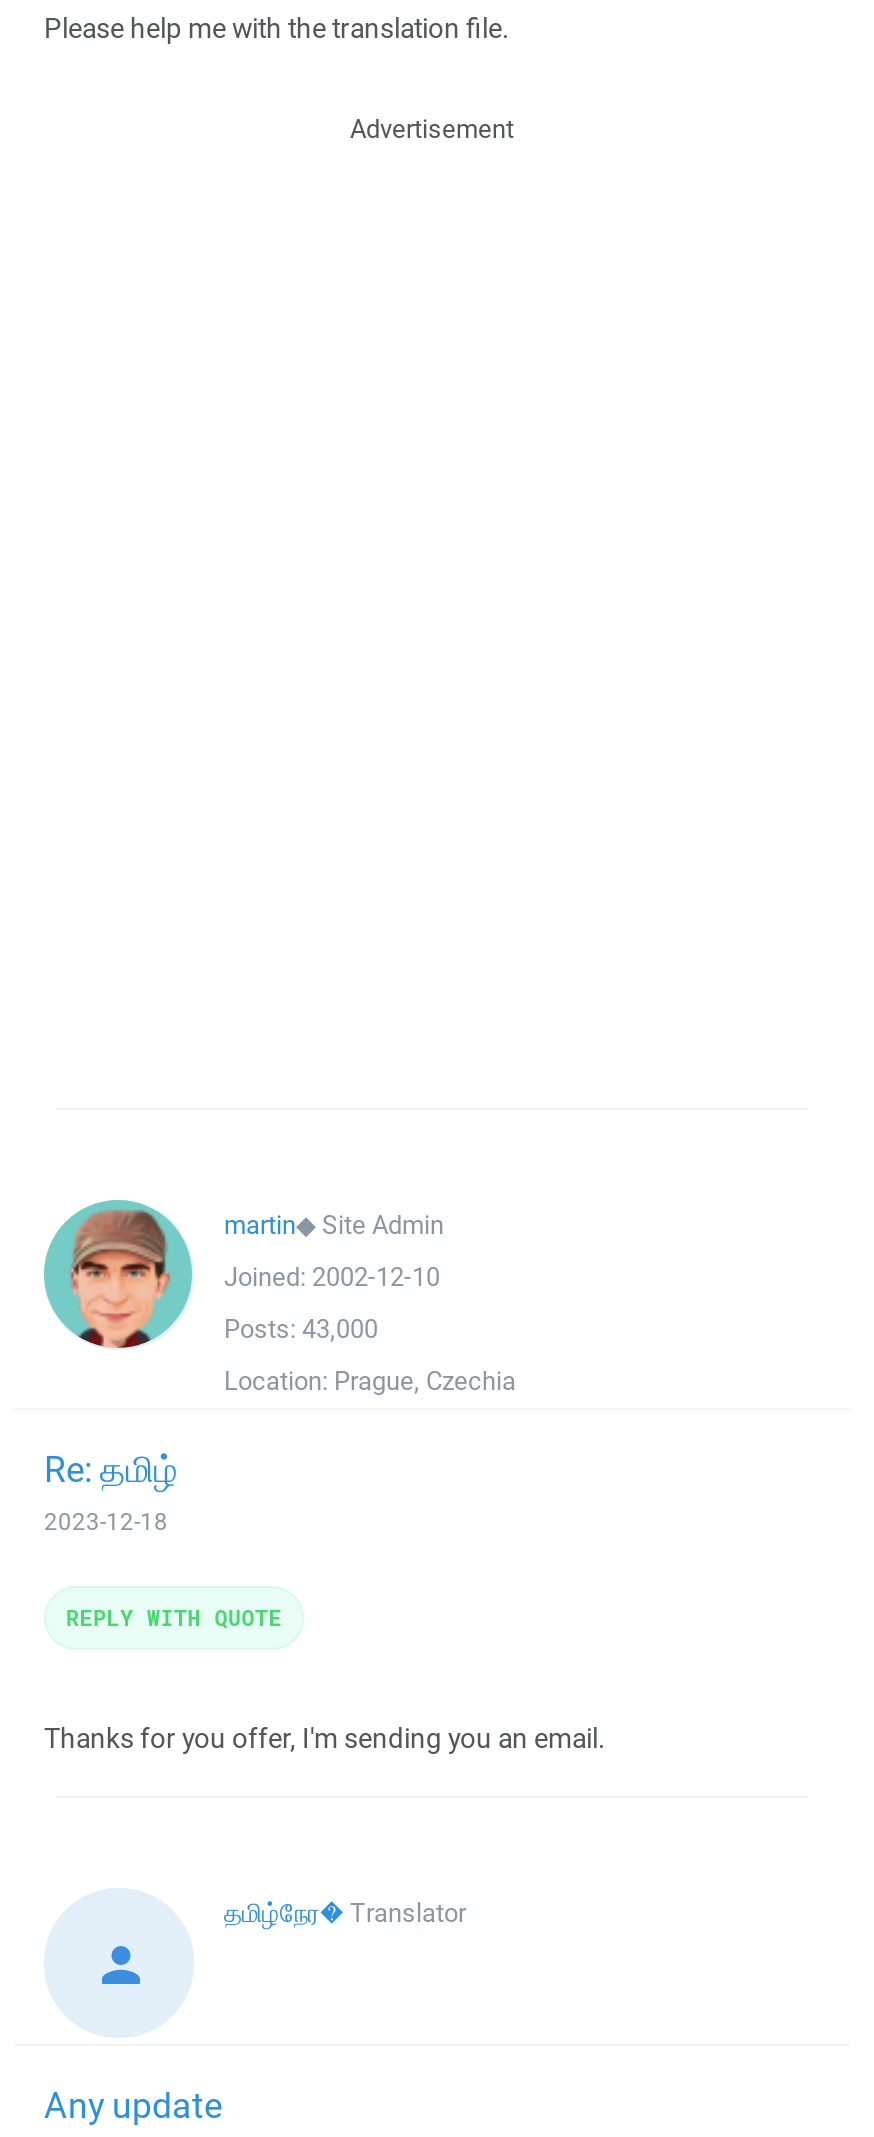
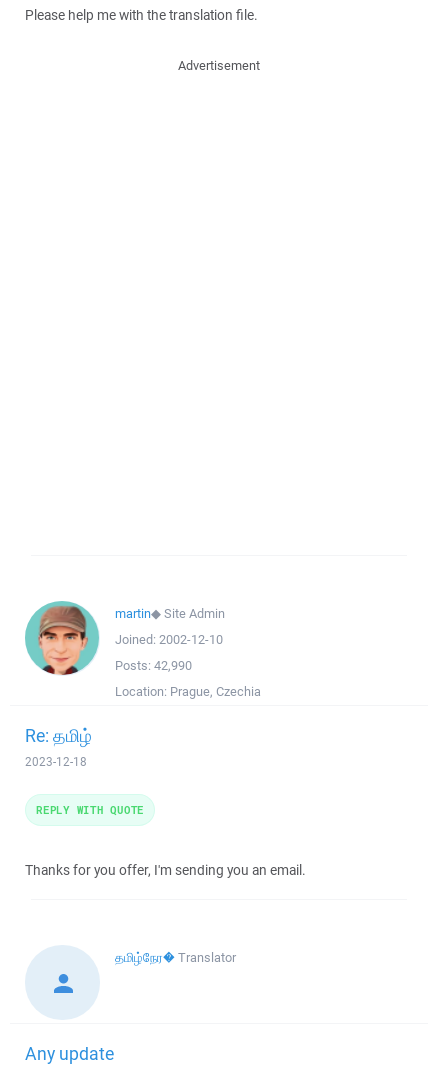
- Posts: 43,000
+ Posts: 42,990
